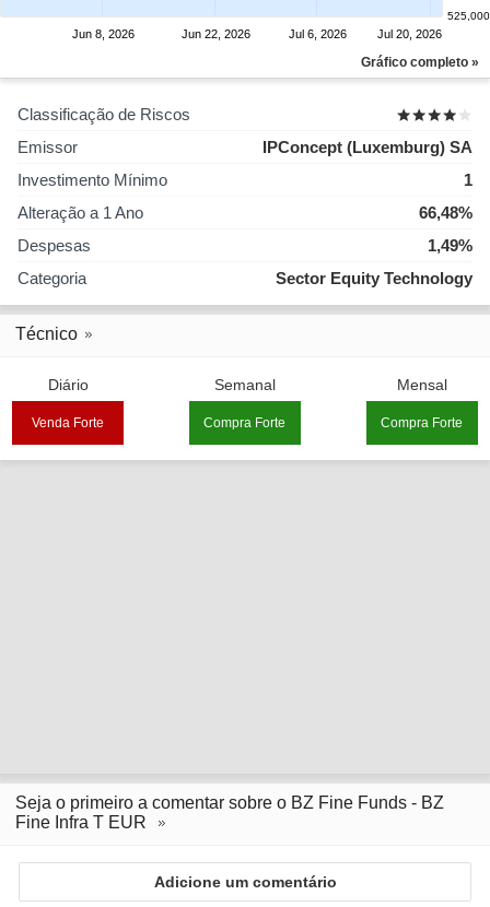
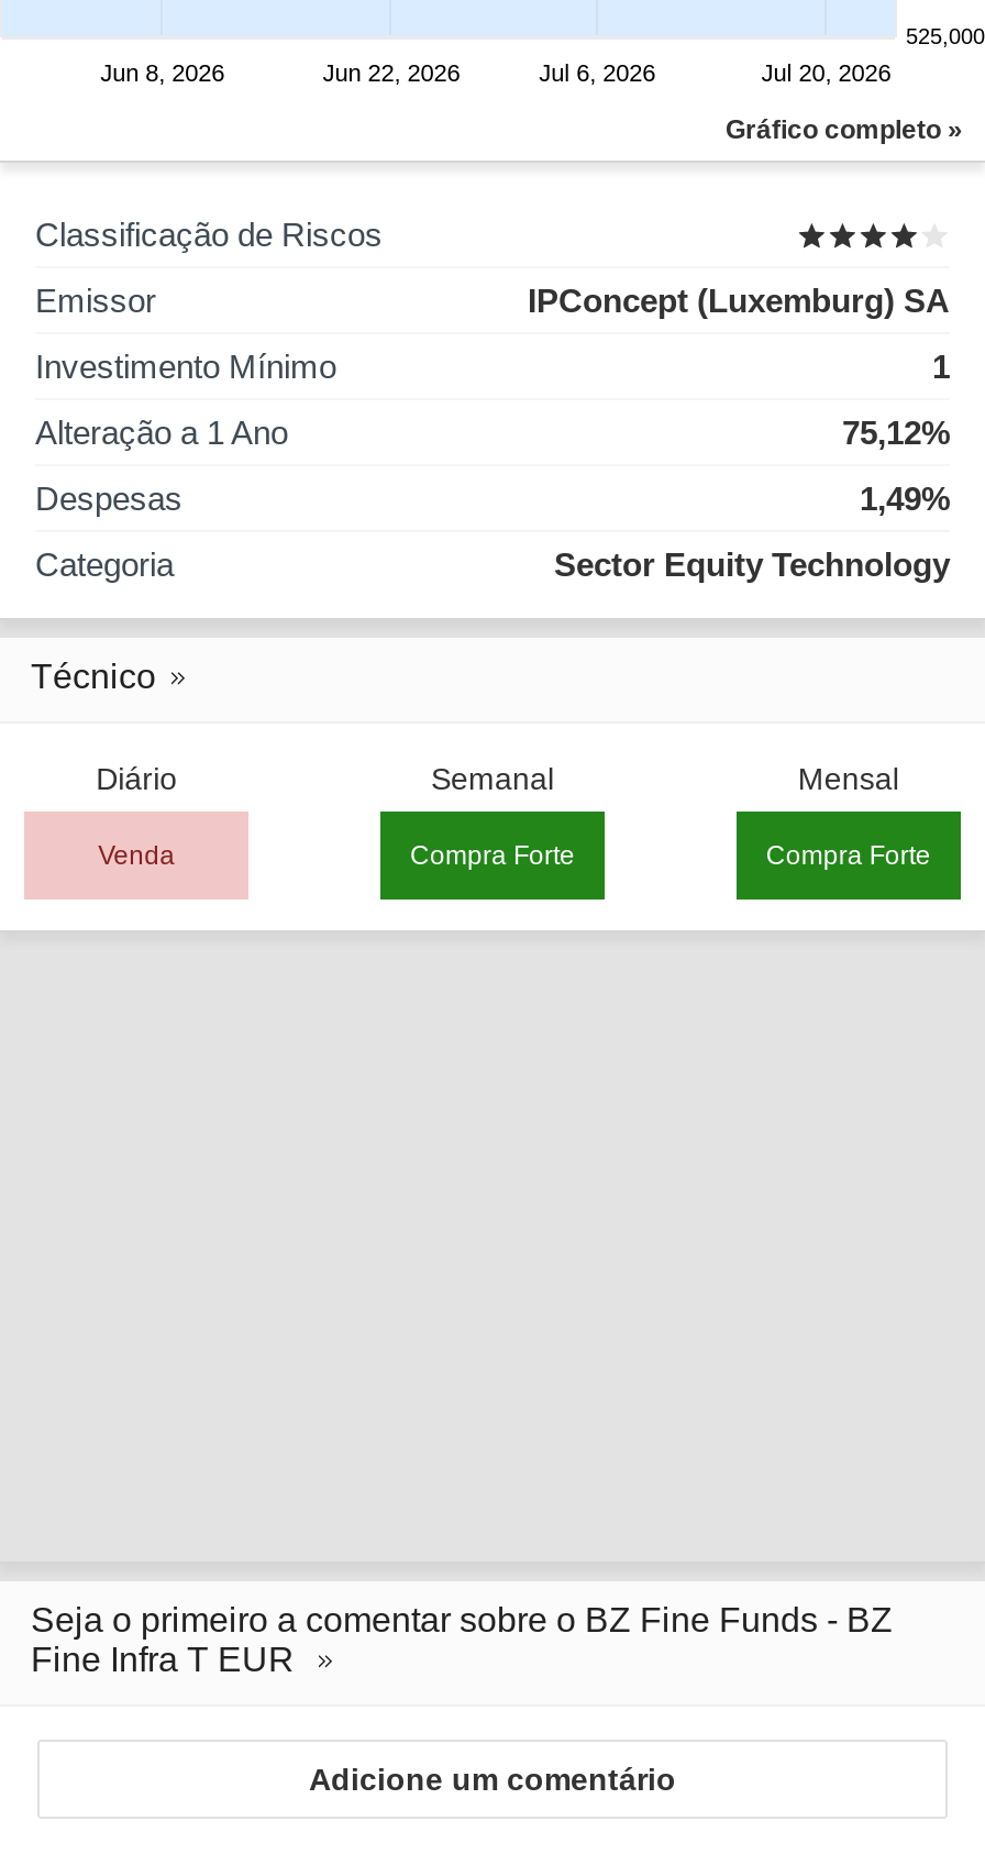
- 66,48%
+ 75,12%

- Venda Forte
+ Venda
